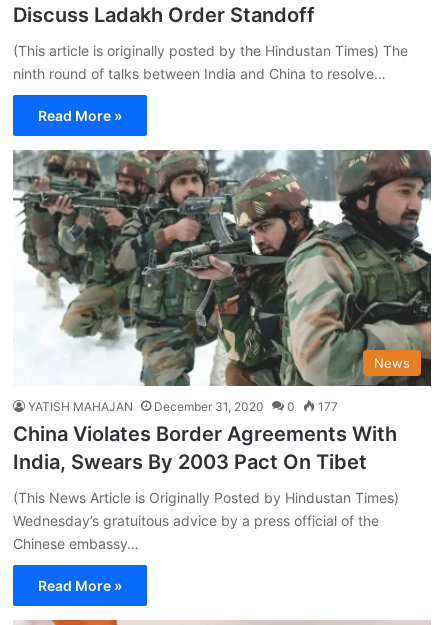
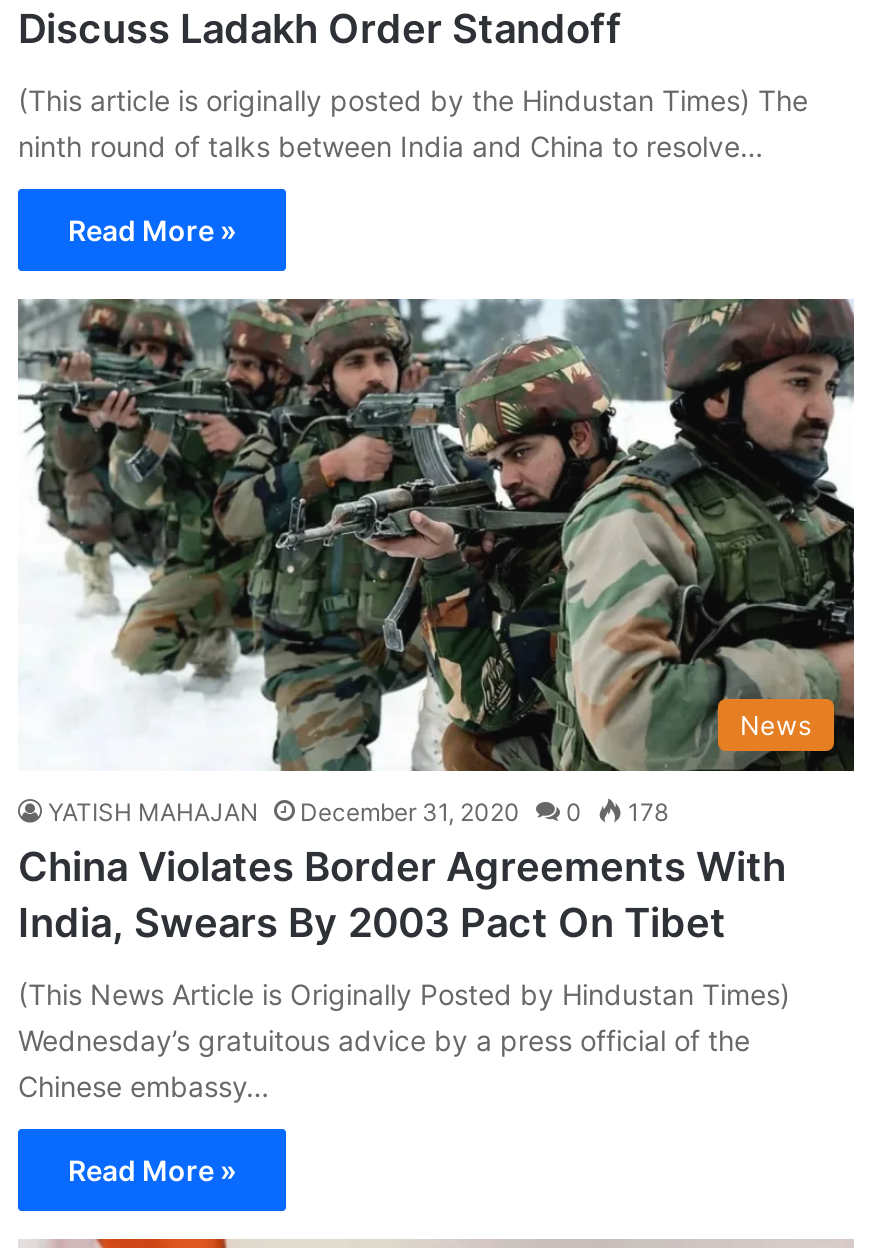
- YATISH MAHAJAN December 31, 2020 0 177
+ YATISH MAHAJAN December 31, 2020 0 178
